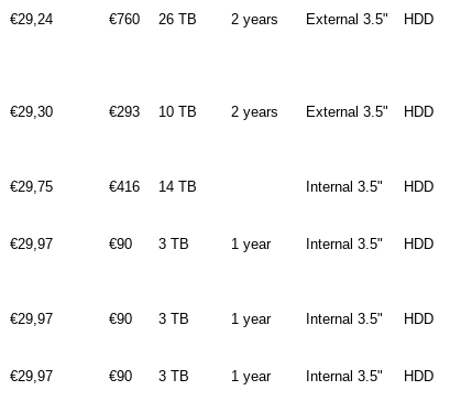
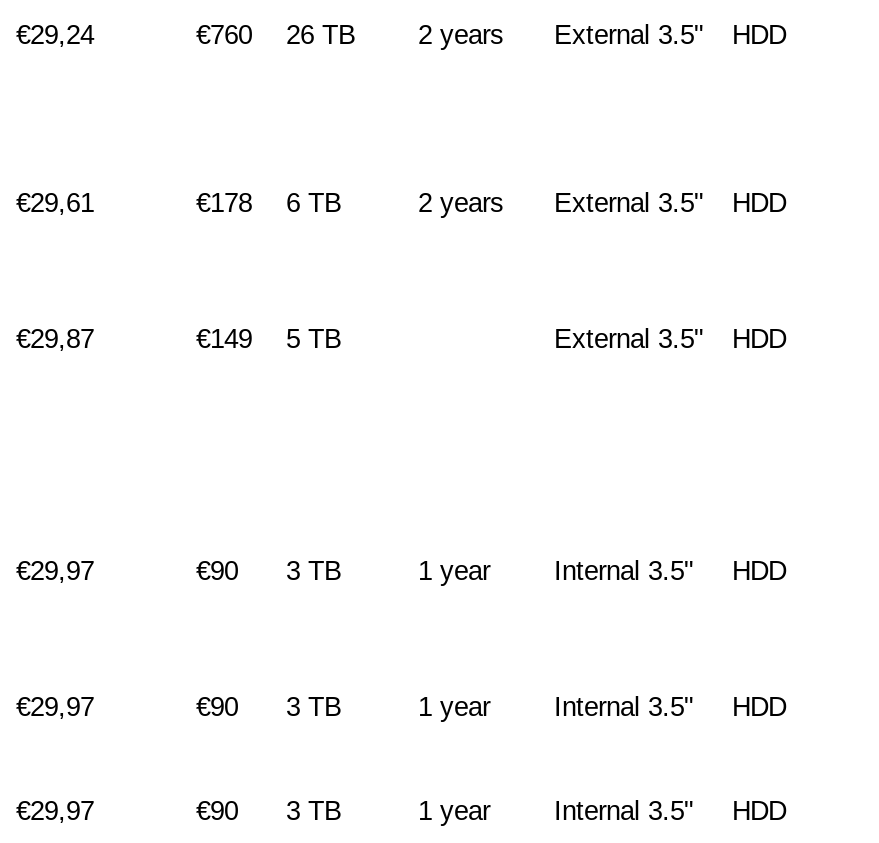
- €29,30
+ €29,61

- €293
+ €178

- 10 TB
+ 6 TB

- €29,75
- €416
- 14 TB
- Internal 3.5"
+ €29,87
+ €149
+ 5 TB
+ External 3.5"
